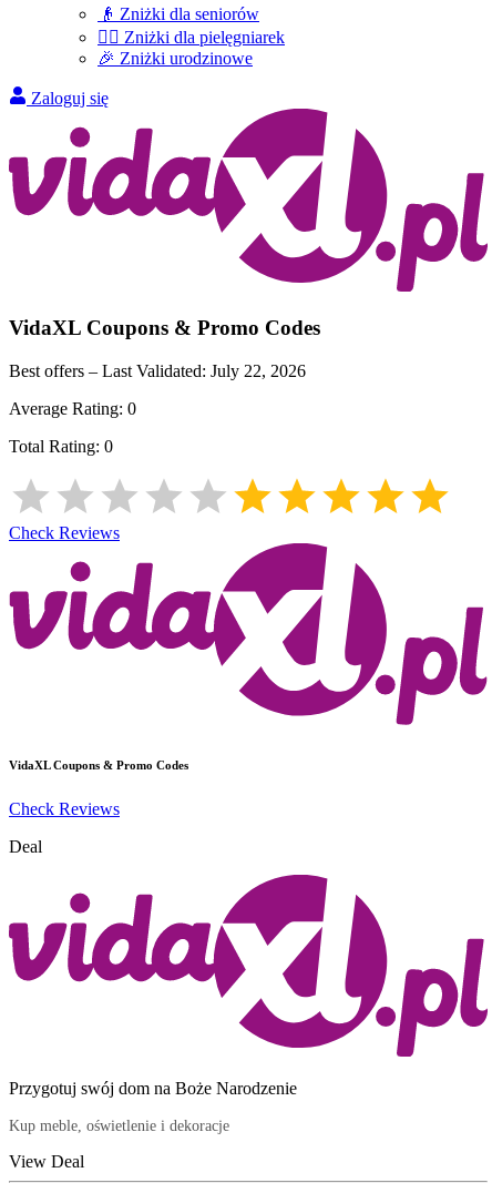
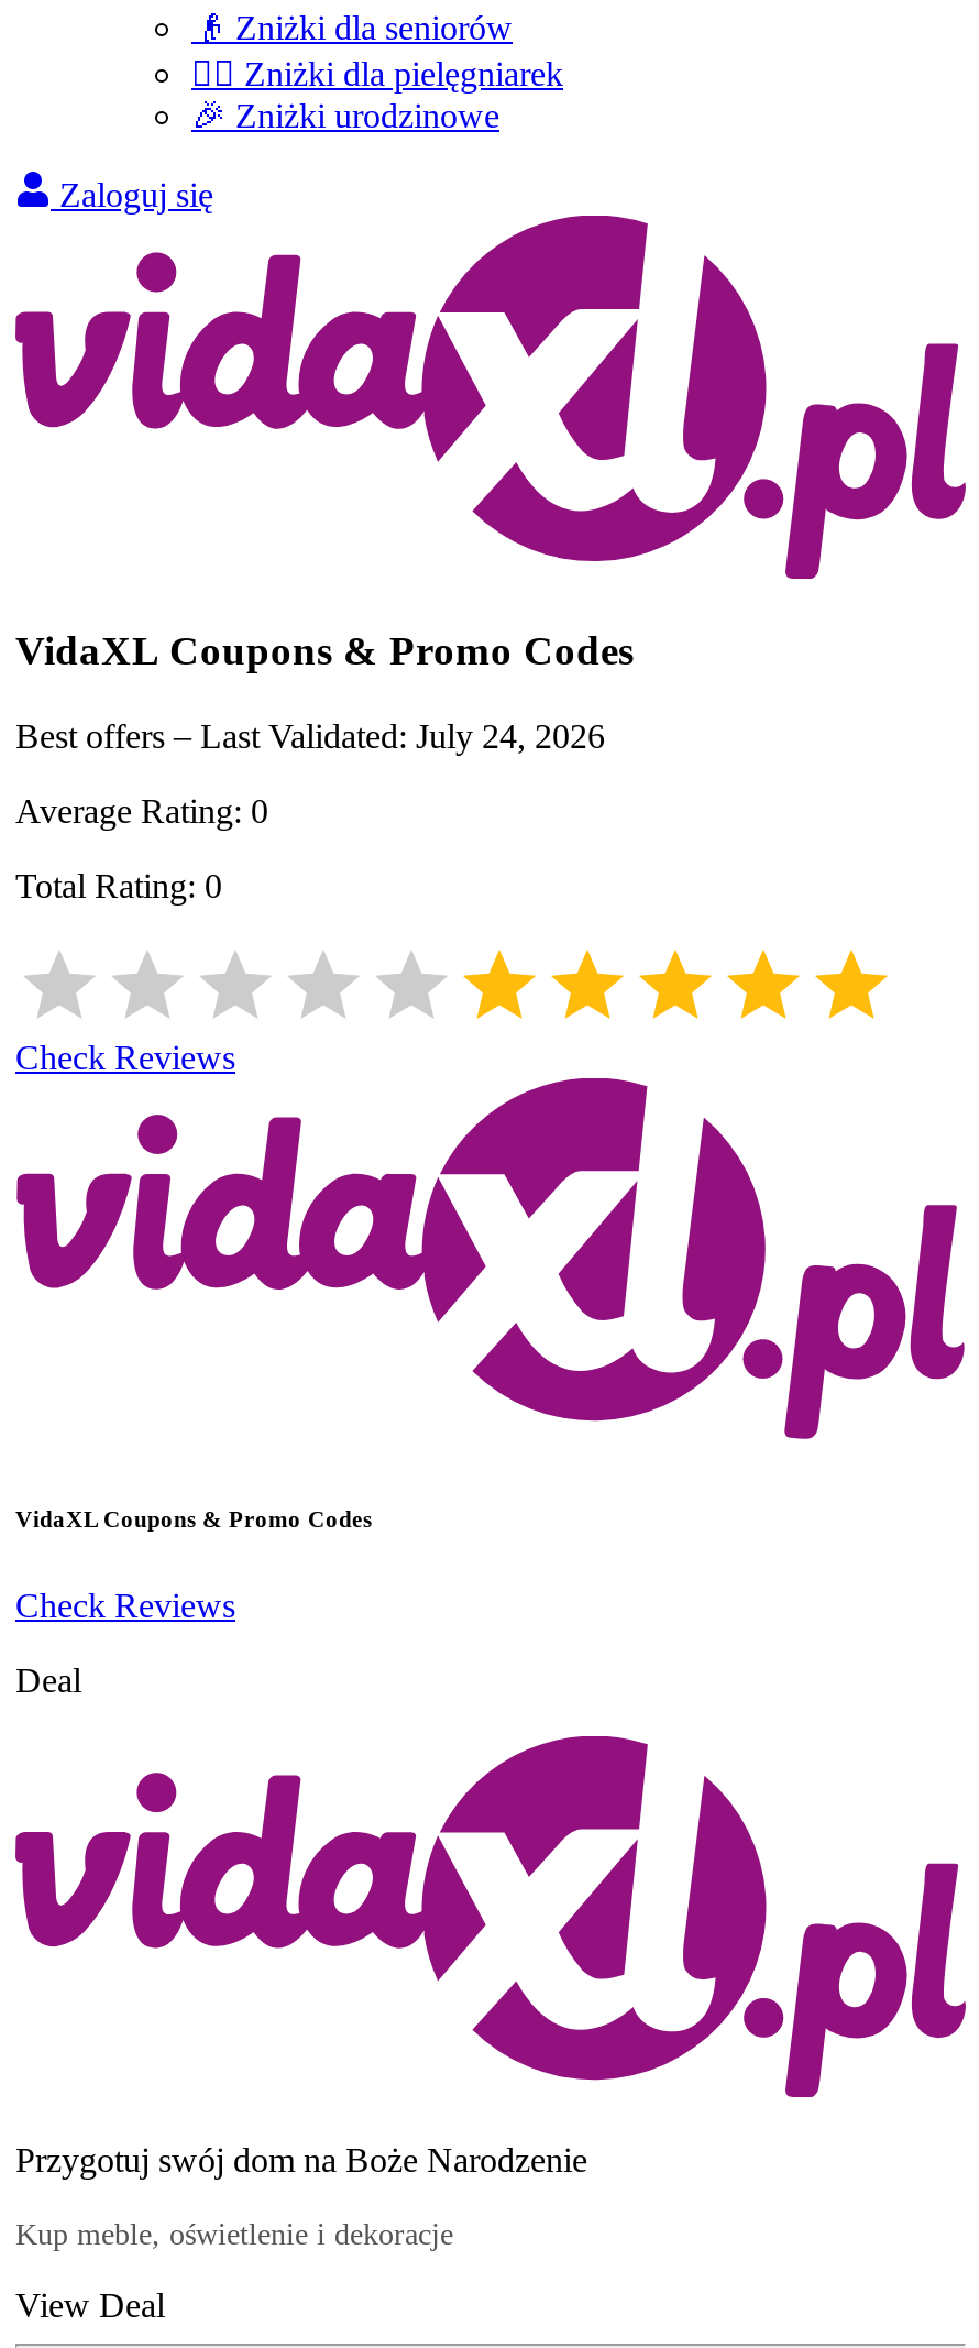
- Best offers – Last Validated: July 22, 2026
+ Best offers – Last Validated: July 24, 2026
